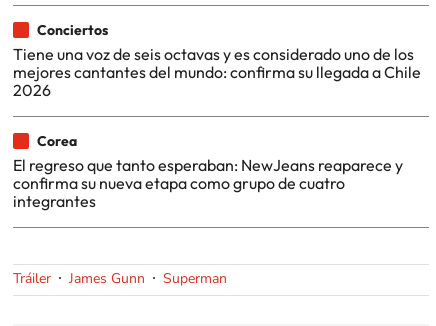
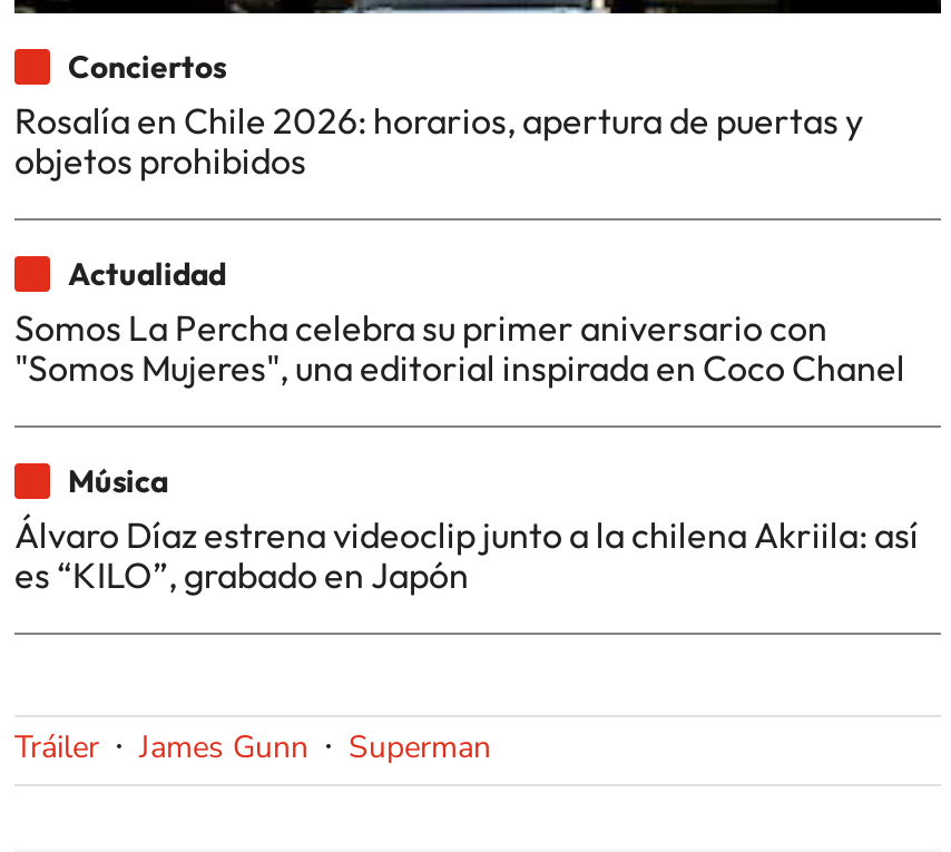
- Tiene una voz de seis octavas y es considerado uno de los
- mejores cantantes del mundo: confirma su llegada a Chile
- 2026
- Corea
- El regreso que tanto esperaban: NewJeans reaparece y
- confirma su nueva etapa como grupo de cuatro
- integrantes
+ Rosalía en Chile 2026: horarios, apertura de puertas y
+ objetos prohibidos
+ Actualidad
+ Somos La Percha celebra su primer aniversario con
+ "Somos Mujeres", una editorial inspirada en Coco Chanel
+ Música
+ Álvaro Díaz estrena videoclip junto a la chilena Akriila: así
+ es “KILO”, grabado en Japón
